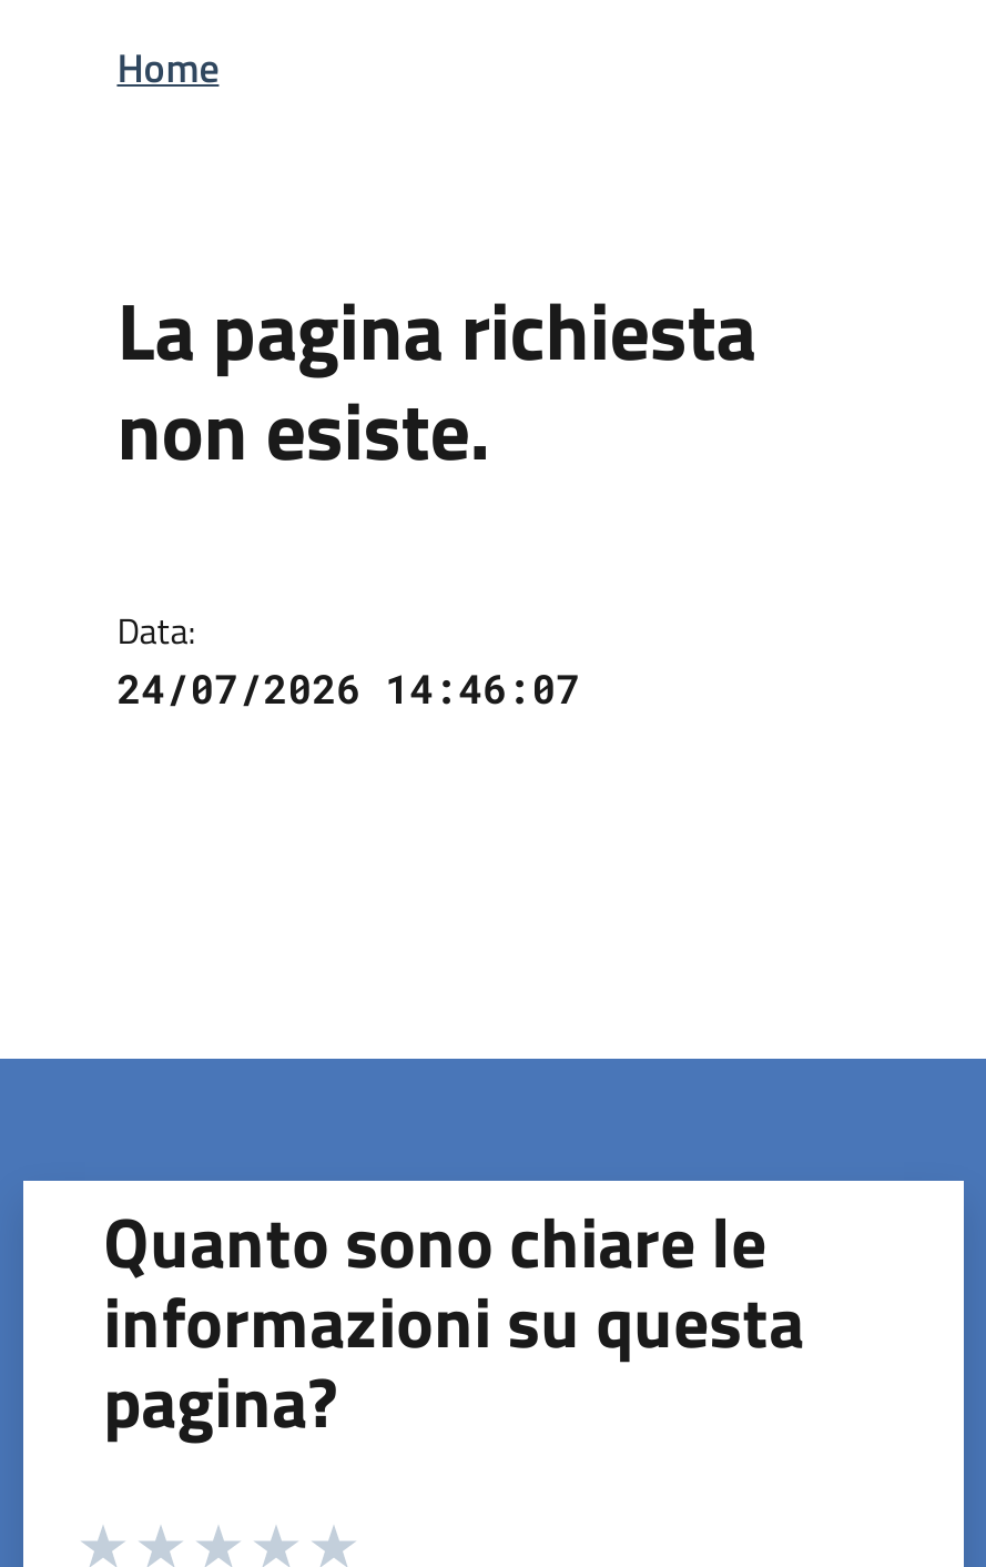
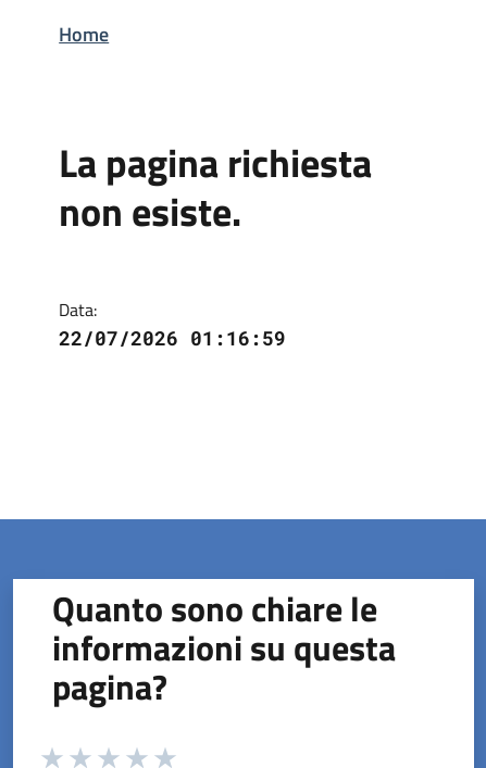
- 24/07/2026 14:46:07
+ 22/07/2026 01:16:59
